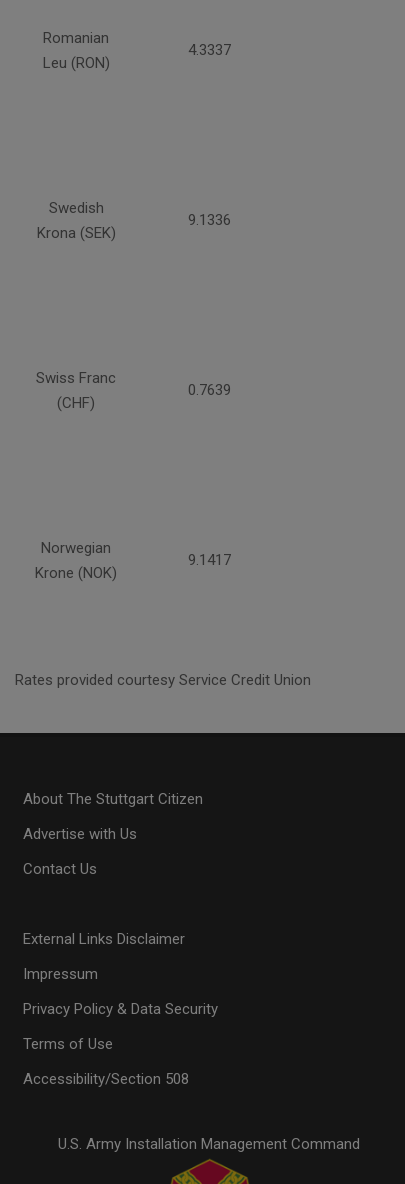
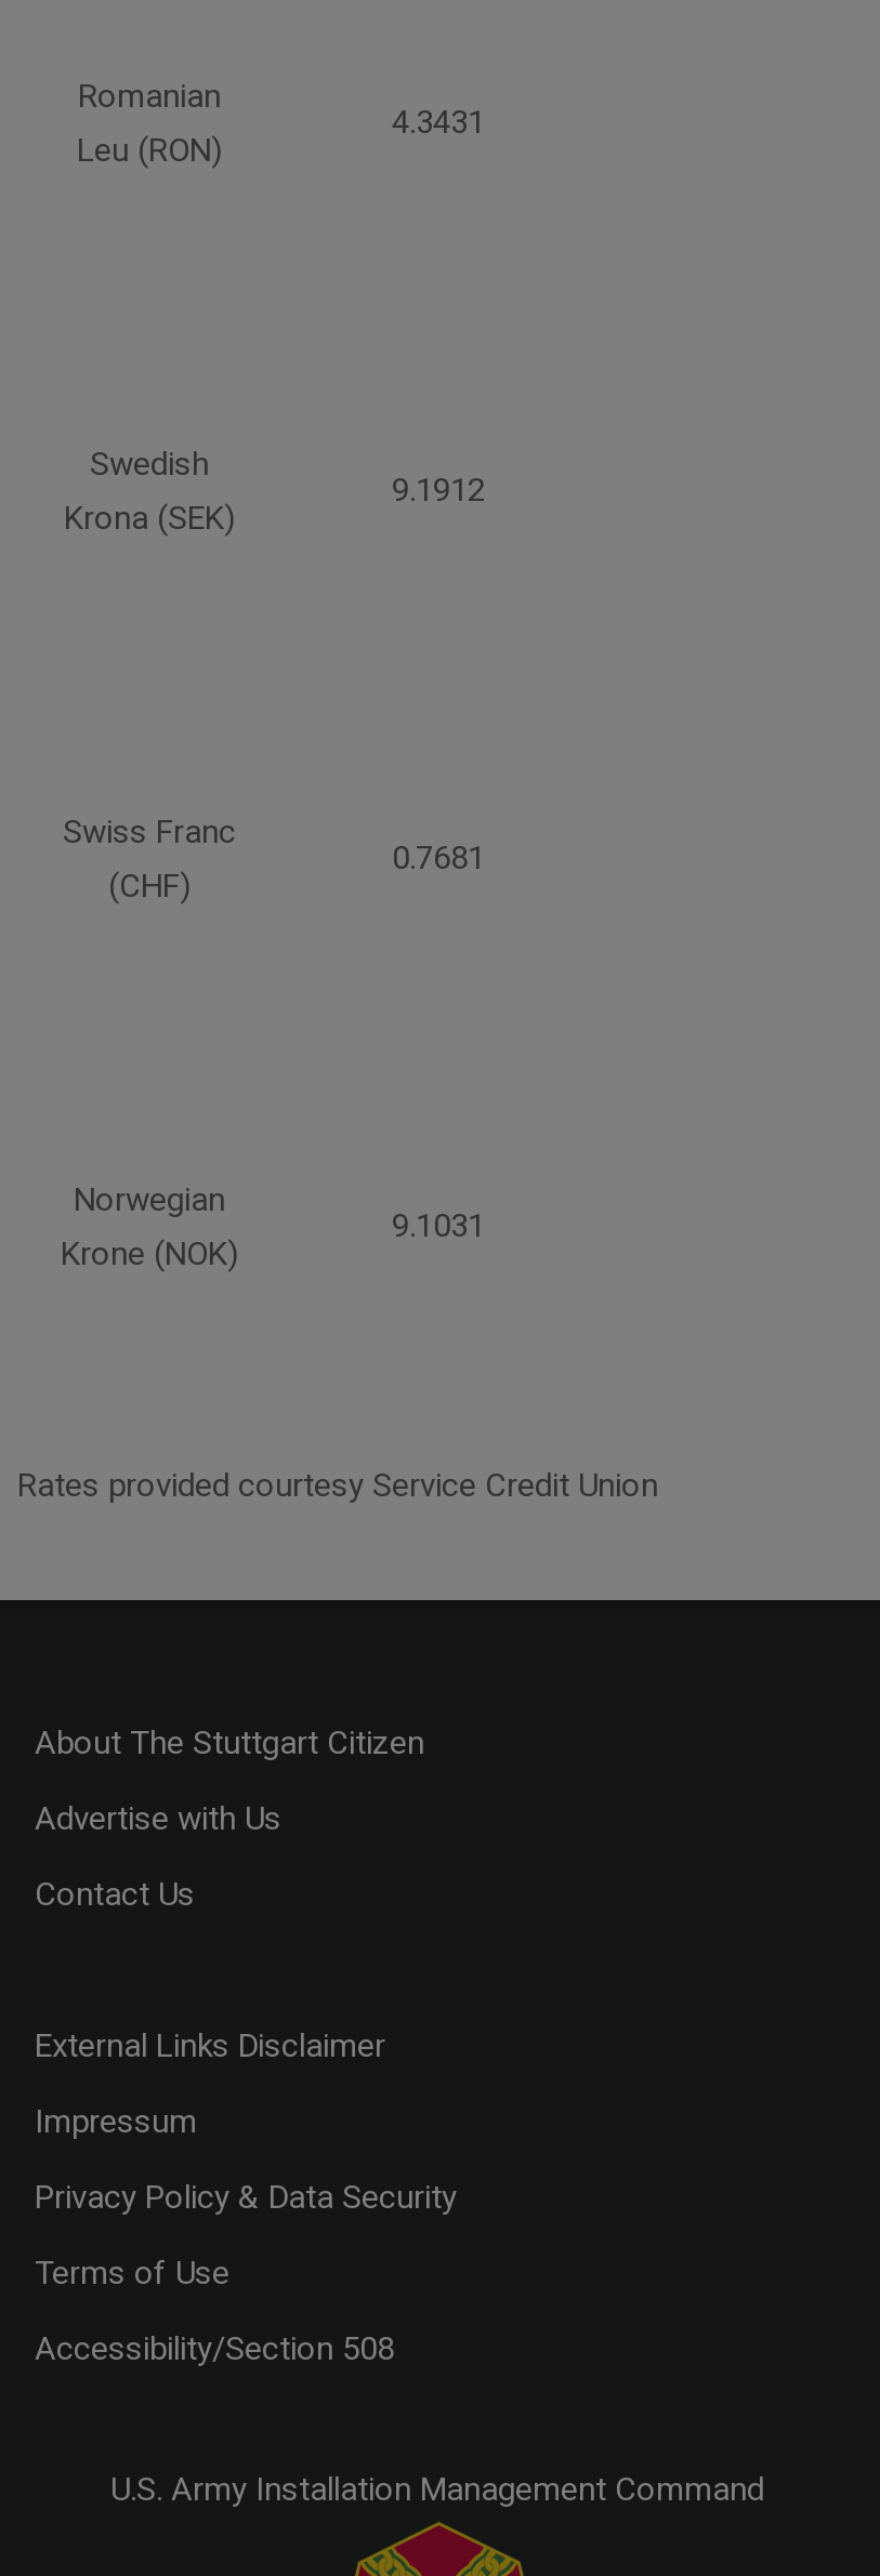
- 4.3337
+ 4.3431

- 9.1336
+ 9.1912

- 0.7639
+ 0.7681

- 9.1417
+ 9.1031
